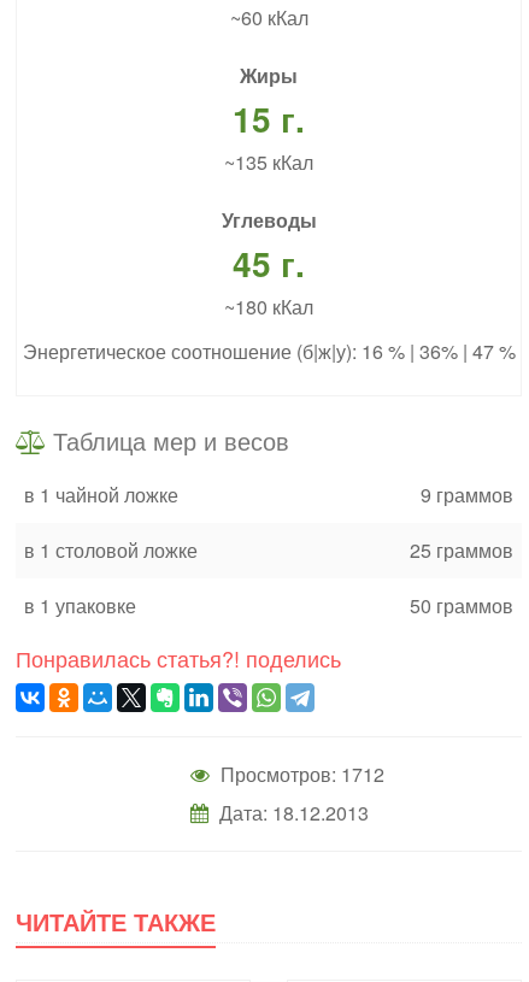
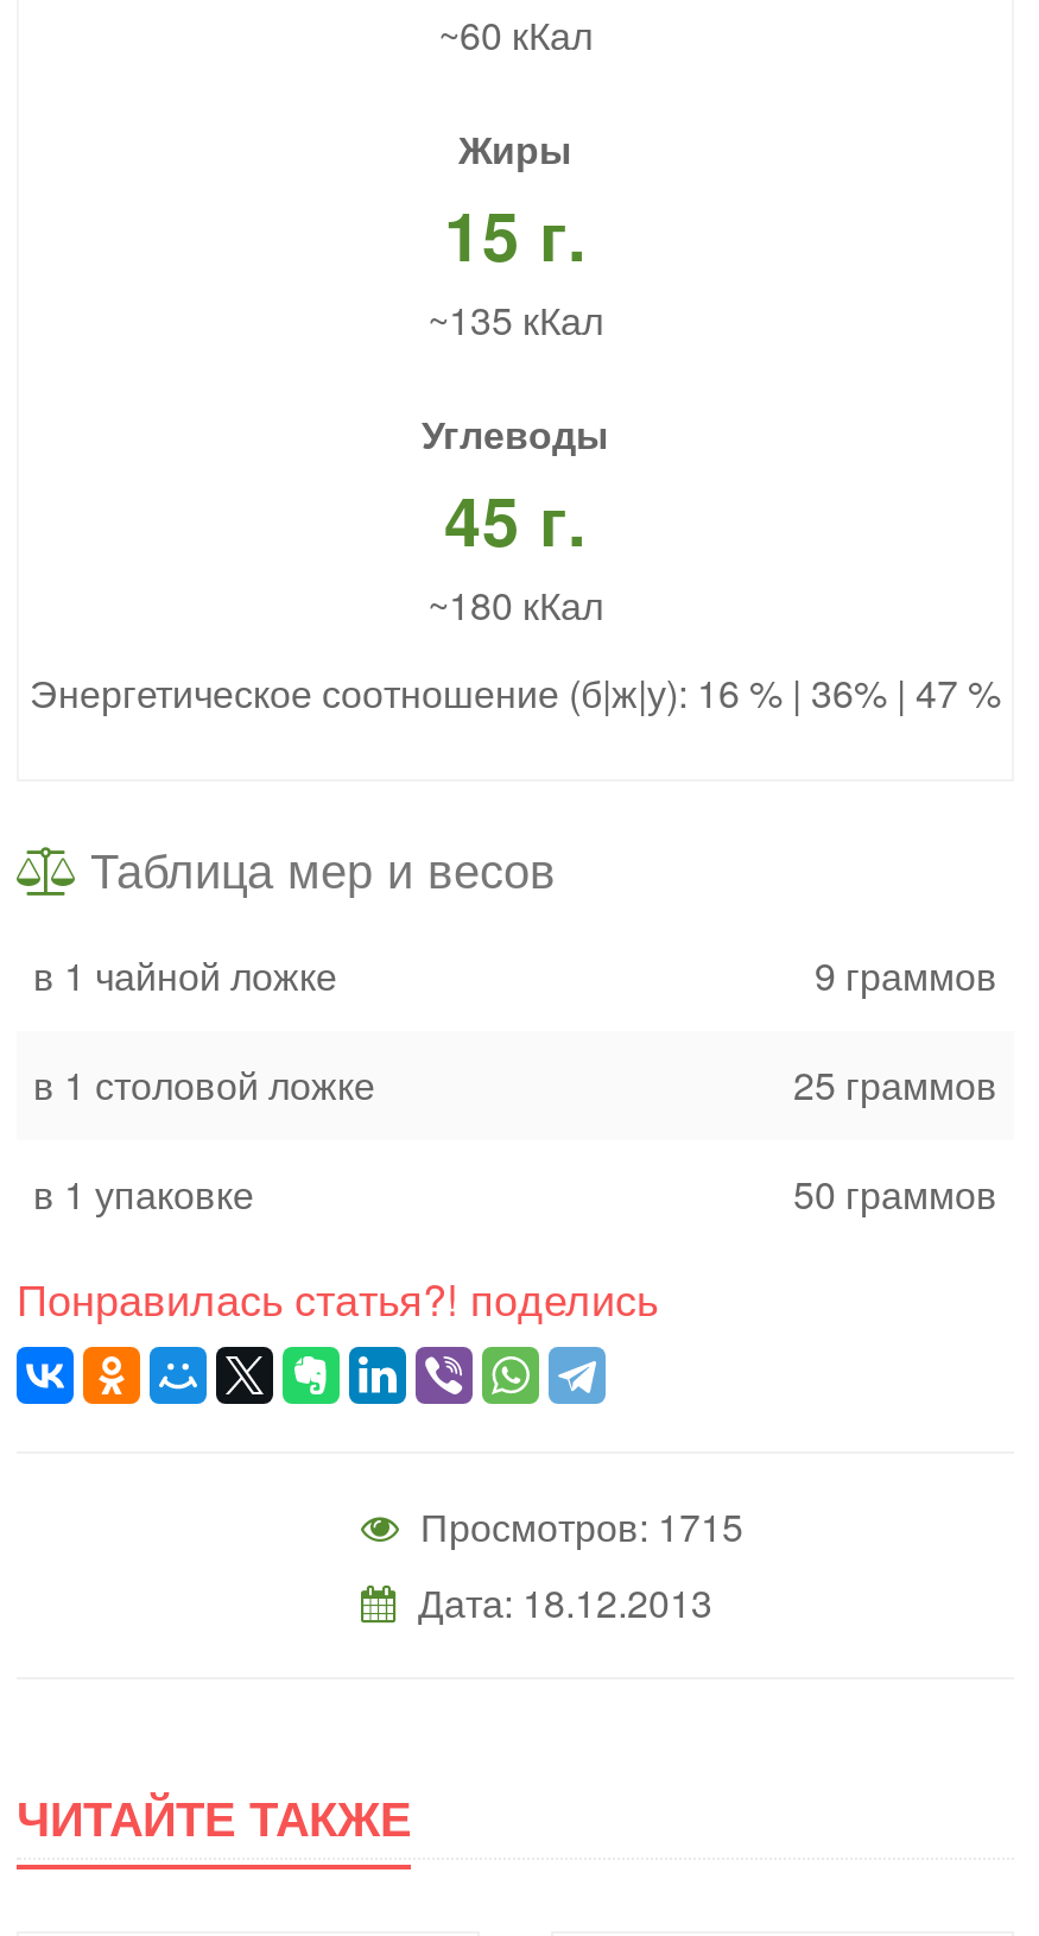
- Просмотров: 1712
+ Просмотров: 1715
